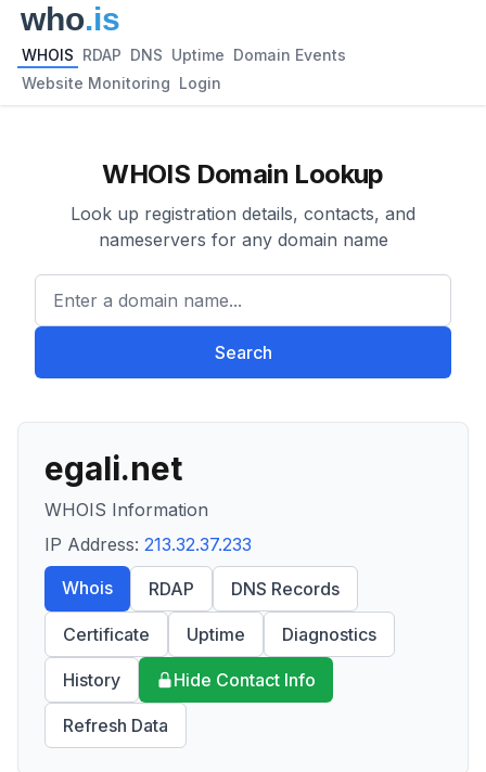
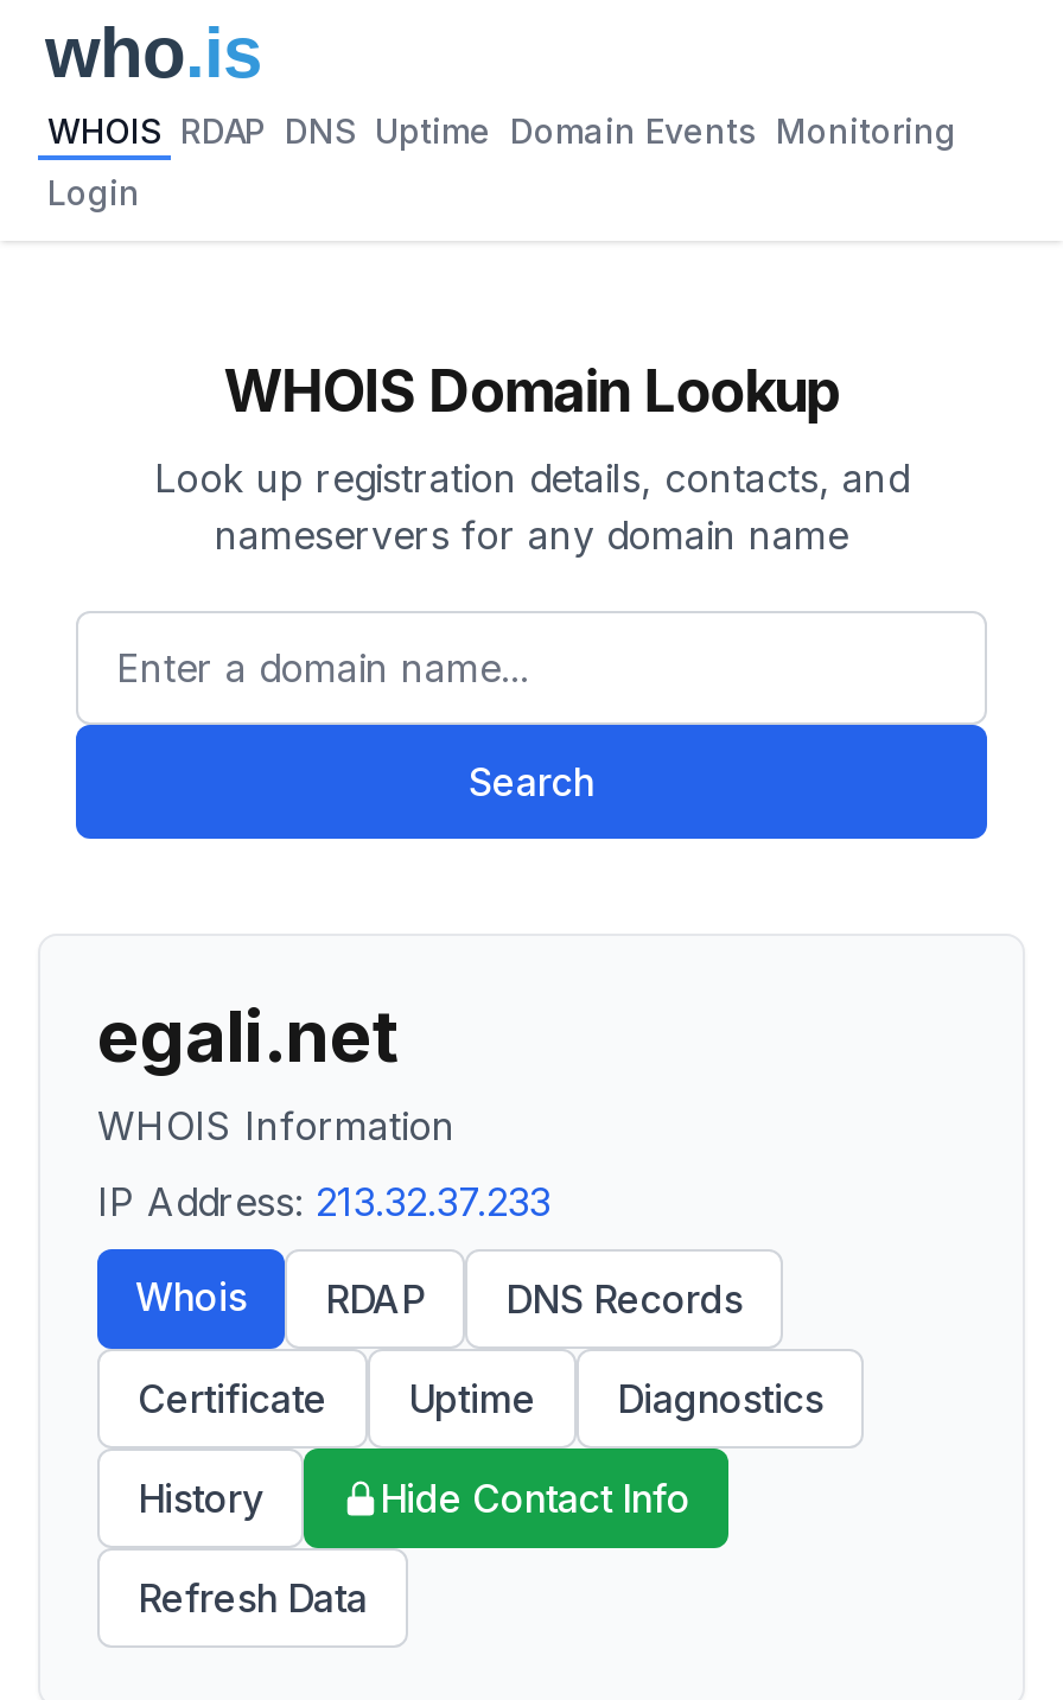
- WHOIS RDAP DNS Uptime Domain Events
+ WHOIS RDAP DNS Uptime Domain Events Monitoring

- Website Monitoring Login
+ Login
